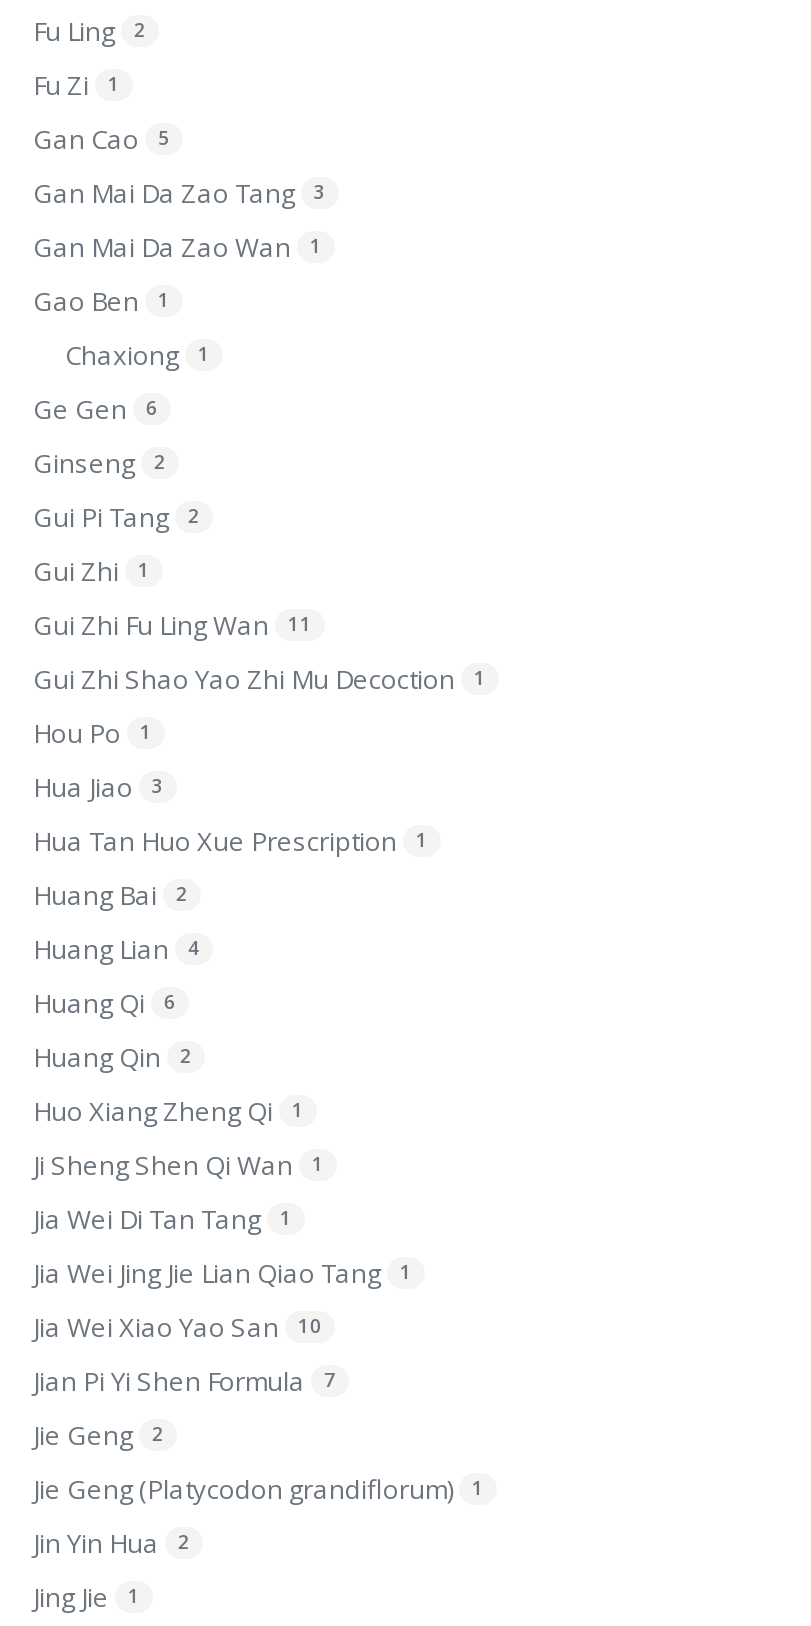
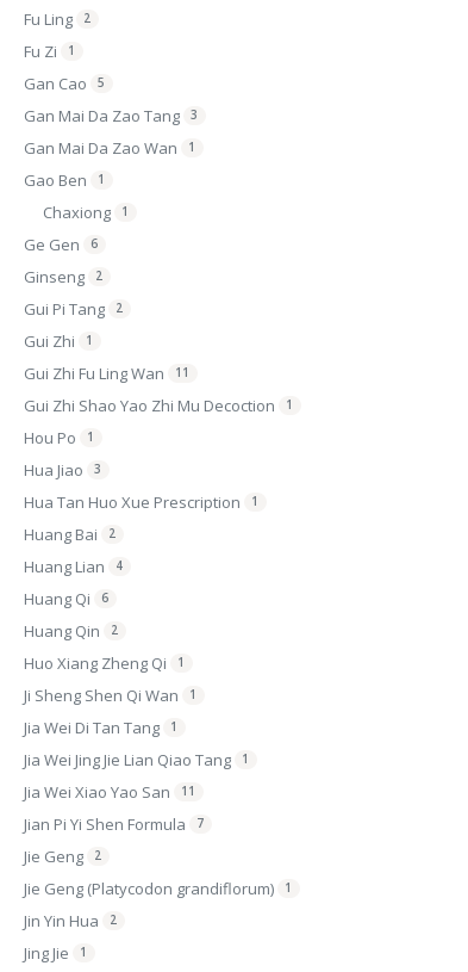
- Jia Wei Xiao Yao San 10
+ Jia Wei Xiao Yao San 11
